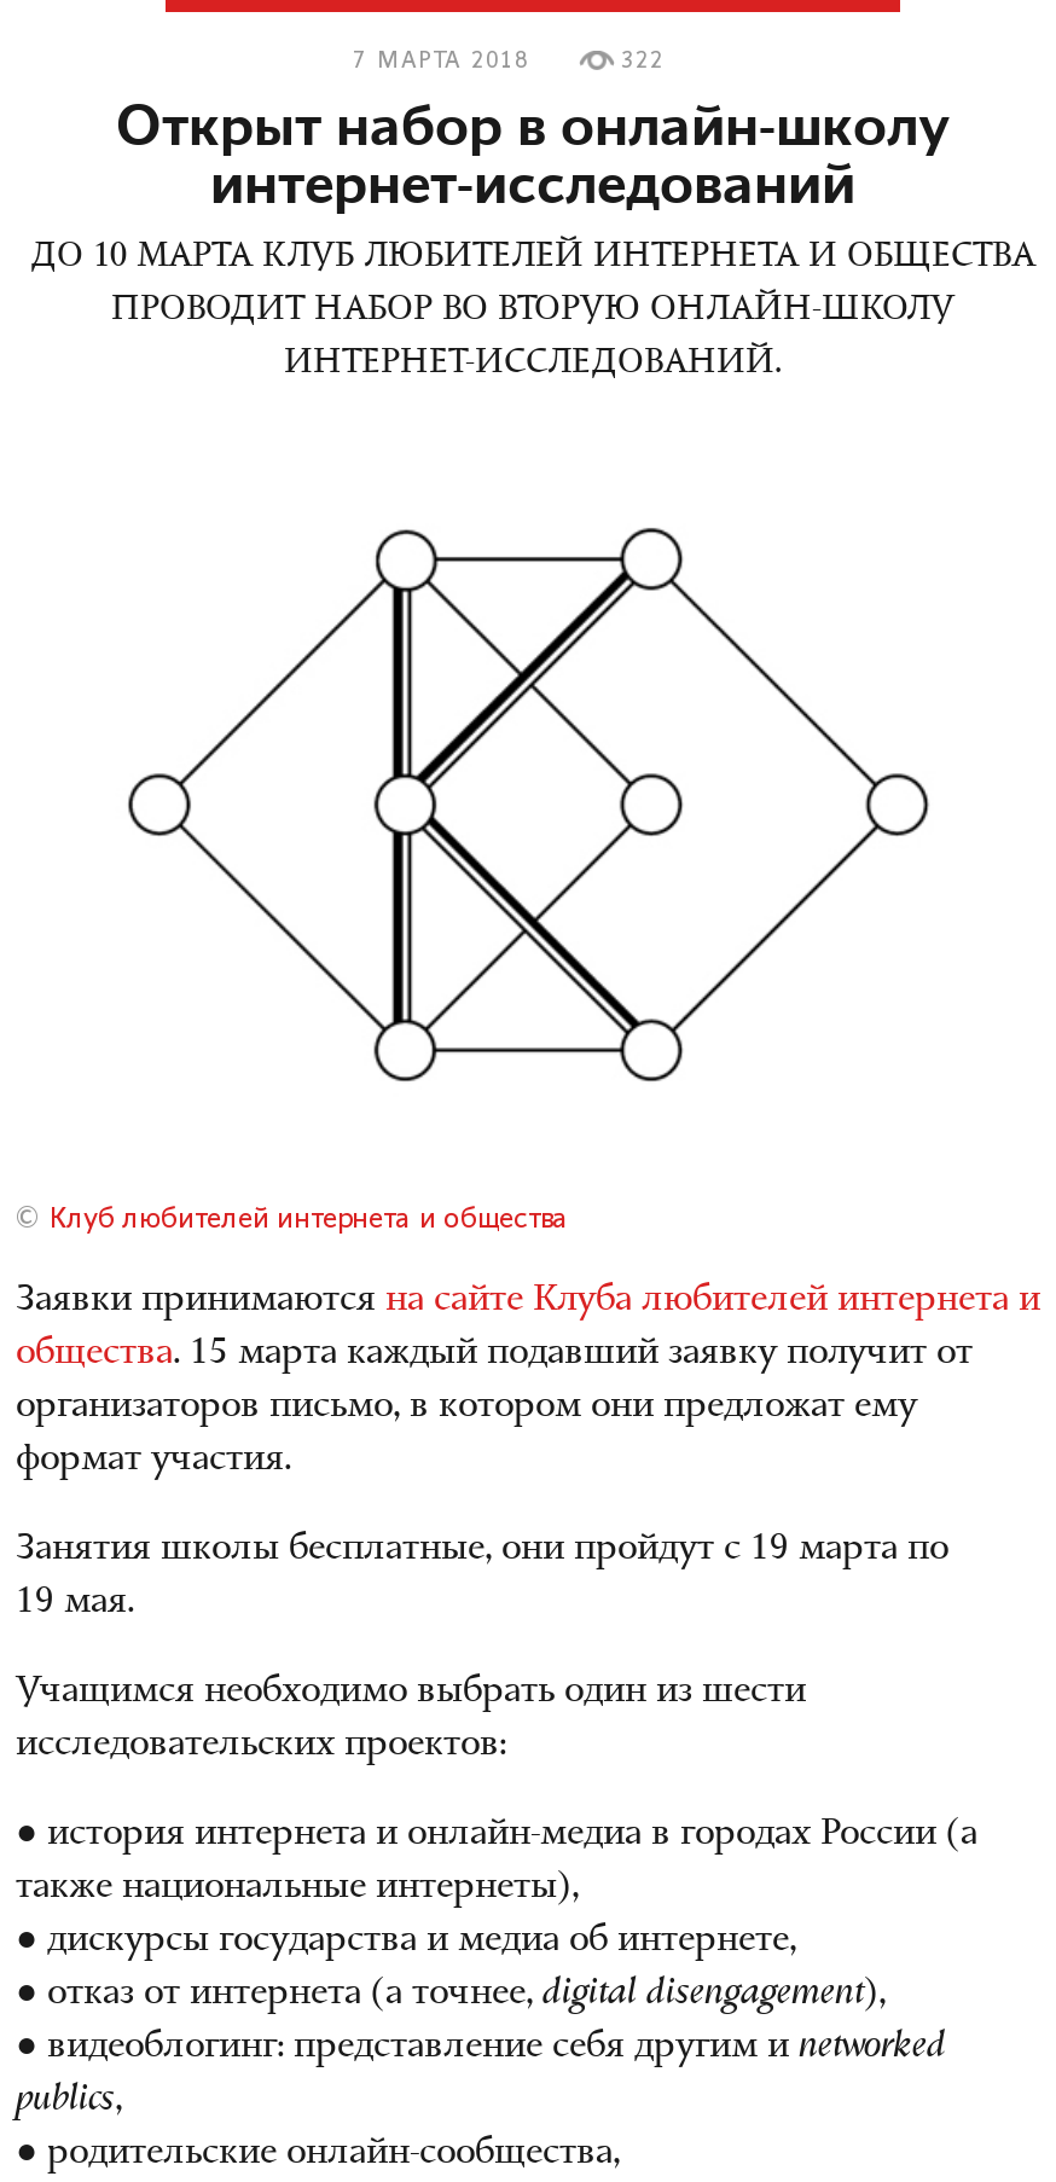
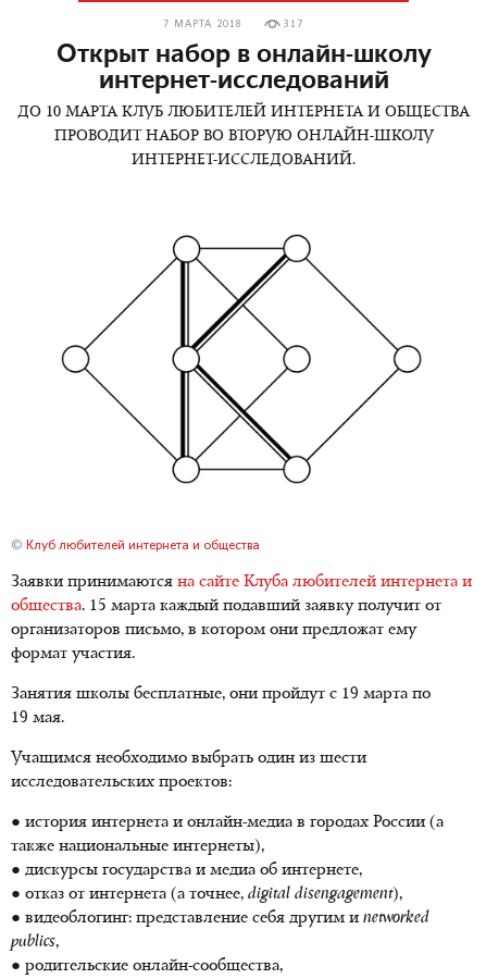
- 322
+ 317
